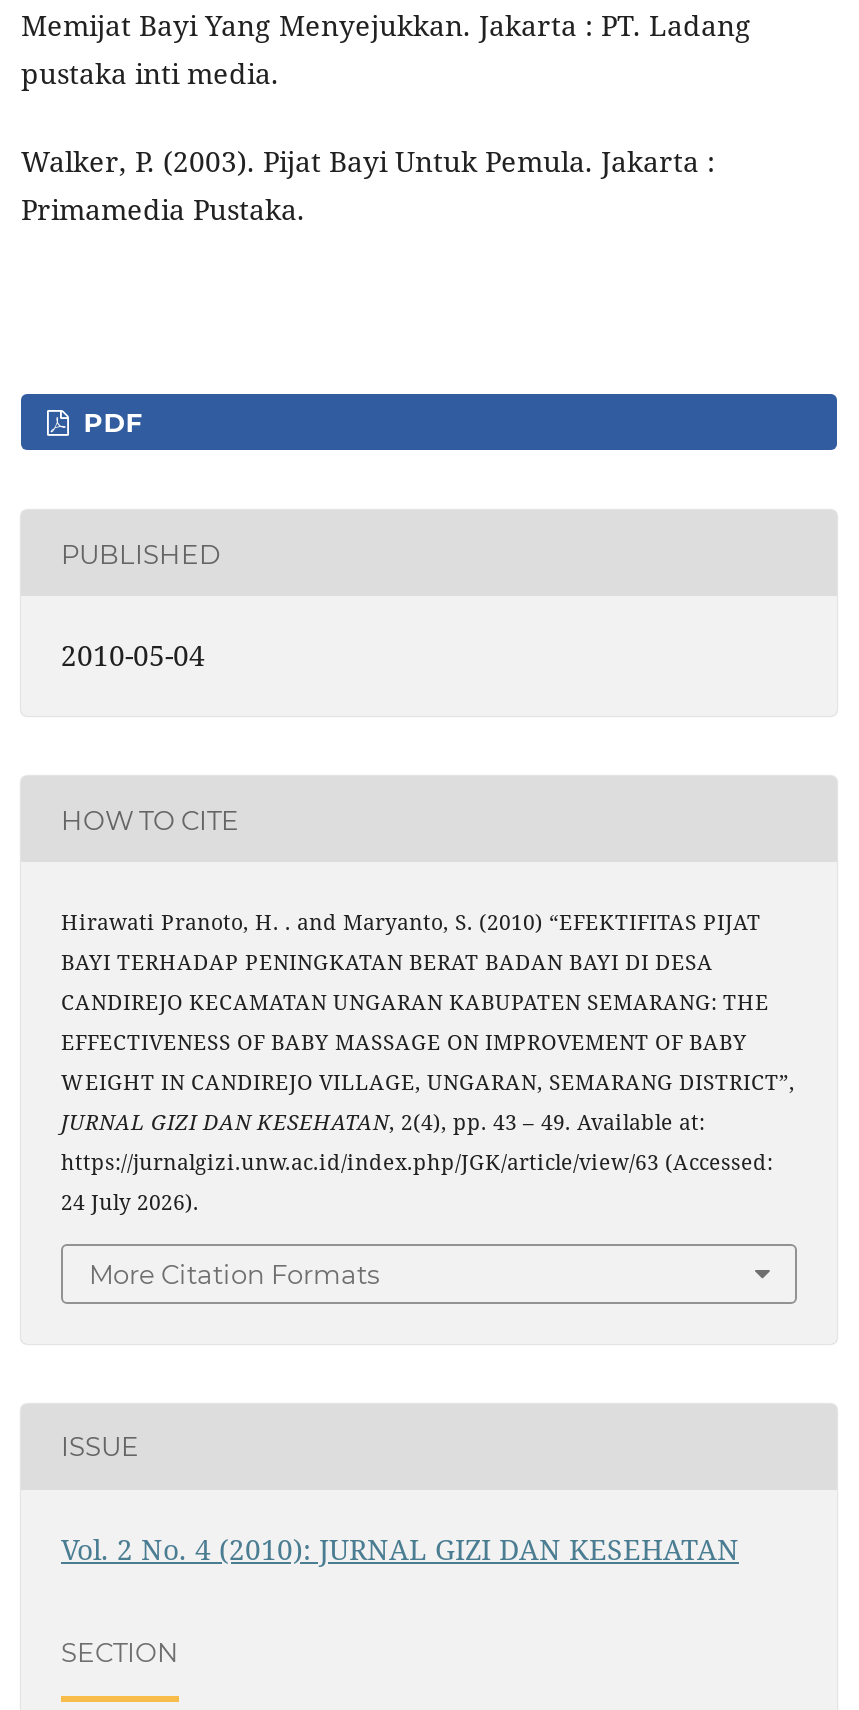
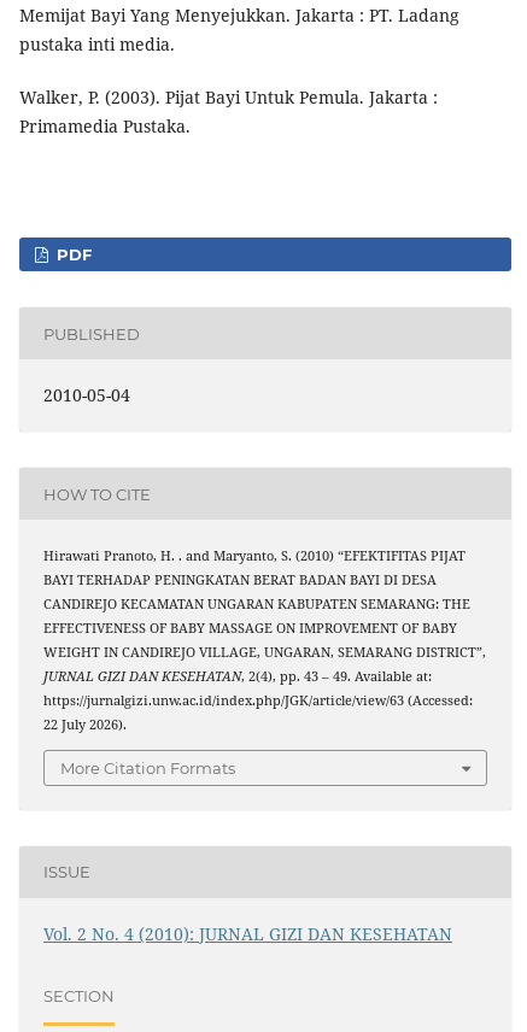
- 24 July 2026).
+ 22 July 2026).
